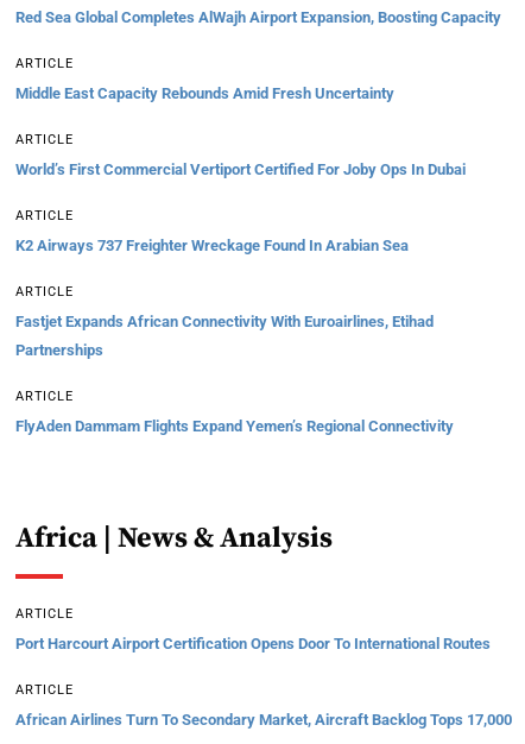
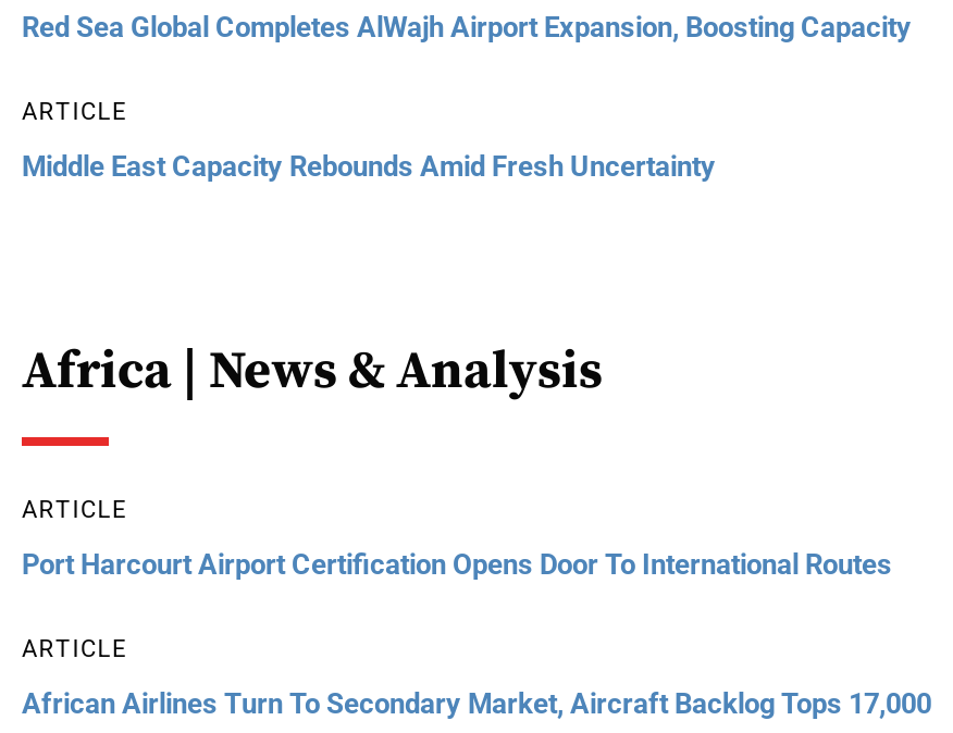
- ARTICLE
- World’s First Commercial Vertiport Certified For Joby Ops In Dubai
- ARTICLE
- K2 Airways 737 Freighter Wreckage Found In Arabian Sea
- ARTICLE
- Fastjet Expands African Connectivity With Euroairlines, Etihad
- Partnerships
- ARTICLE
- FlyAden Dammam Flights Expand Yemen’s Regional Connectivity
